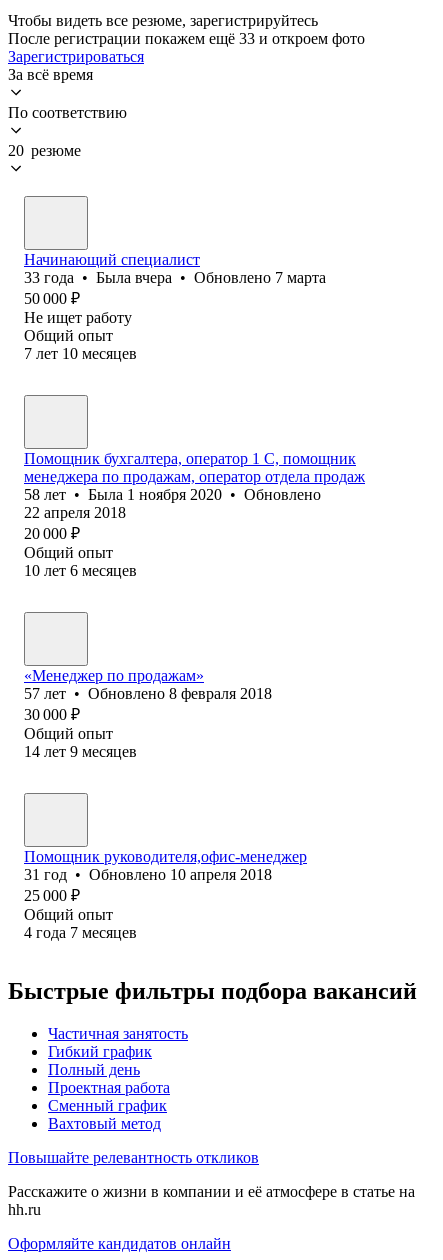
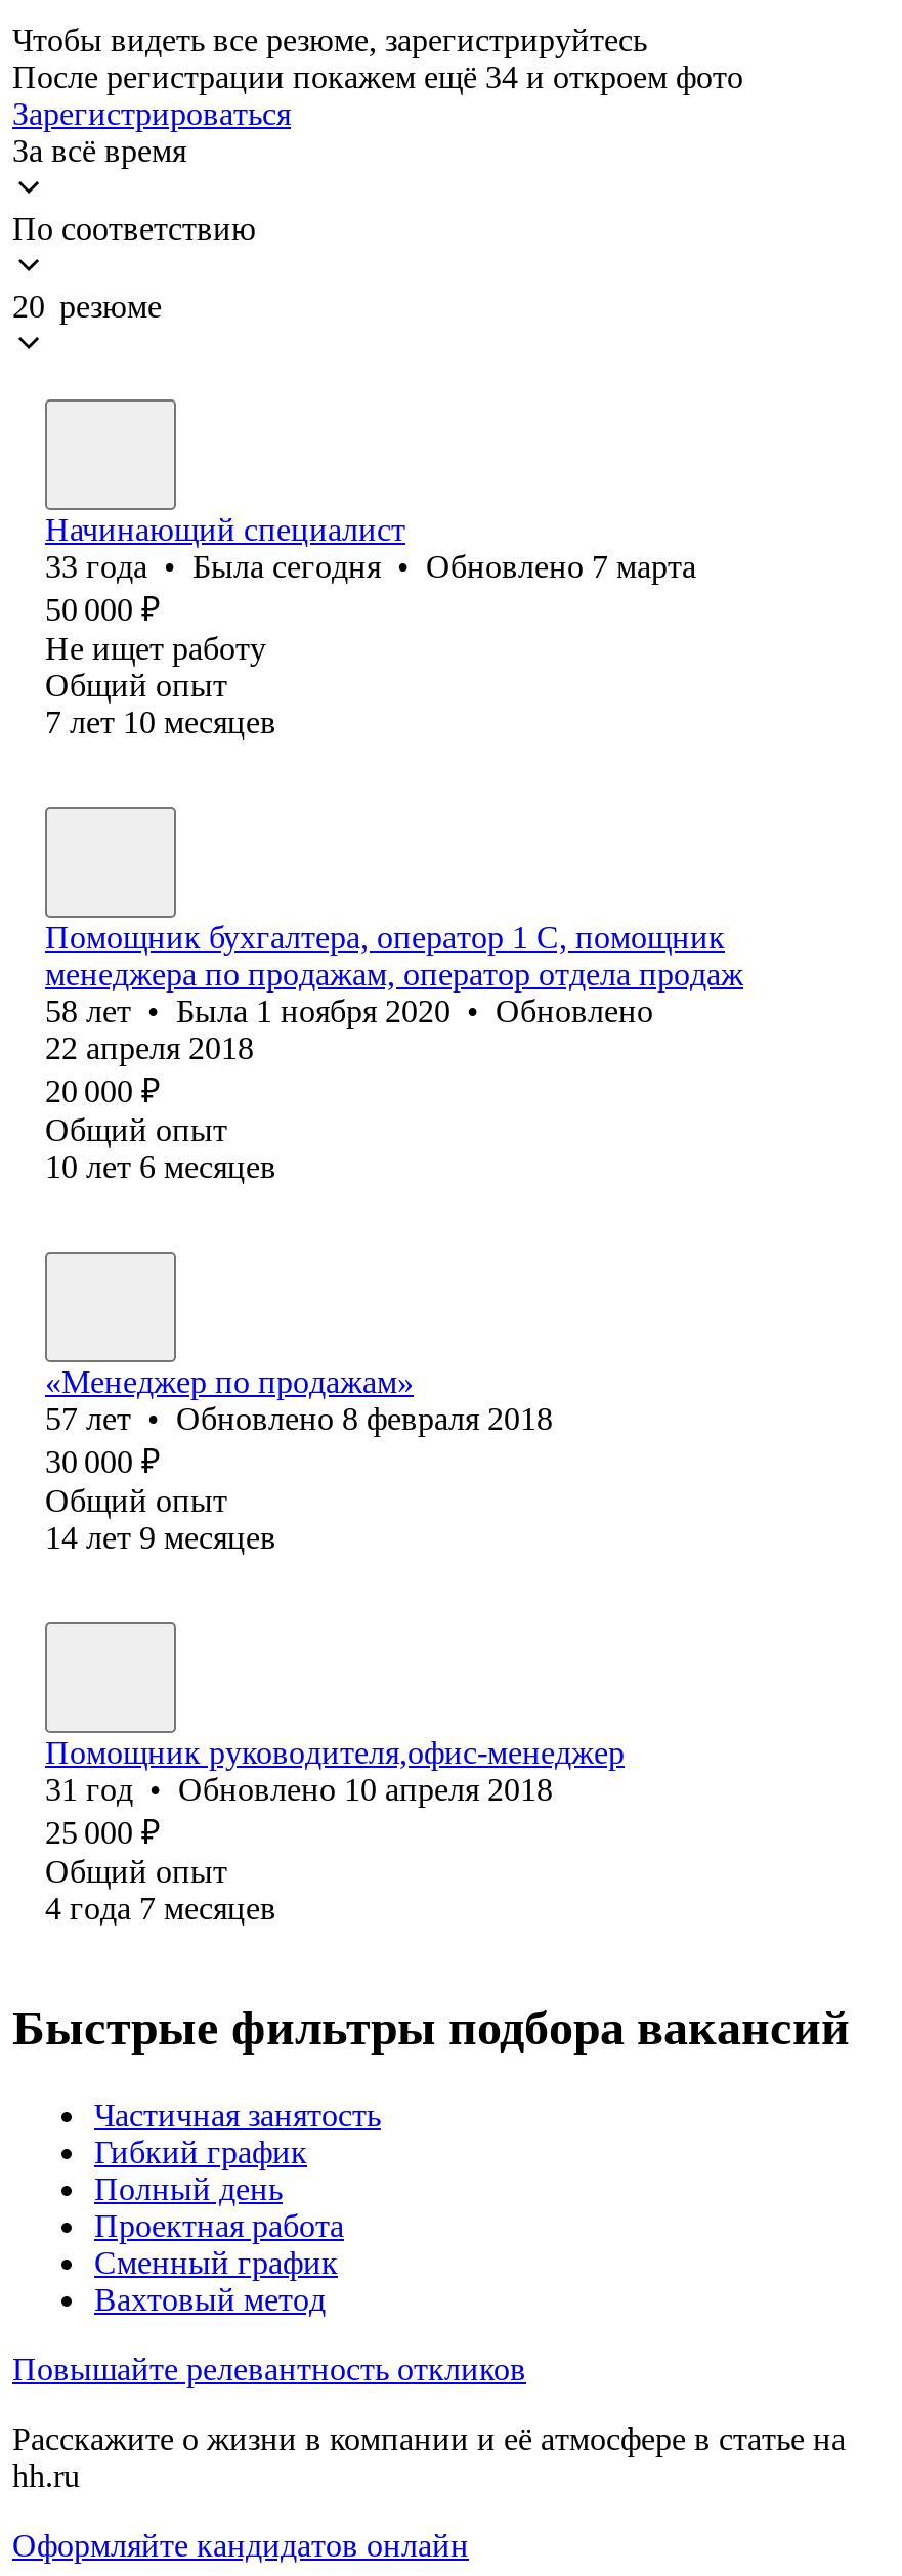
- После регистрации покажем ещё 33 и откроем фото
+ После регистрации покажем ещё 34 и откроем фото

- 33 года • Была вчера • Обновлено 7 марта
+ 33 года • Была сегодня • Обновлено 7 марта
